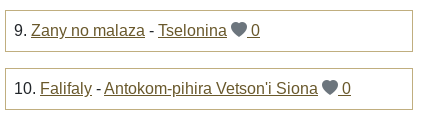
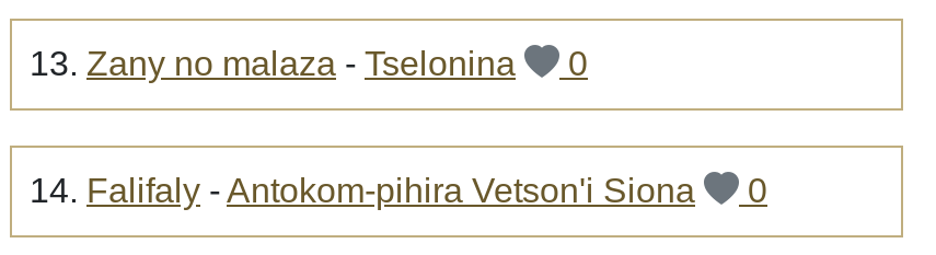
- 9. Zany no malaza - Tselonina
+ 13. Zany no malaza - Tselonina

- 10. Falifaly - Antokom-pihira Vetson'i Siona
+ 14. Falifaly - Antokom-pihira Vetson'i Siona
